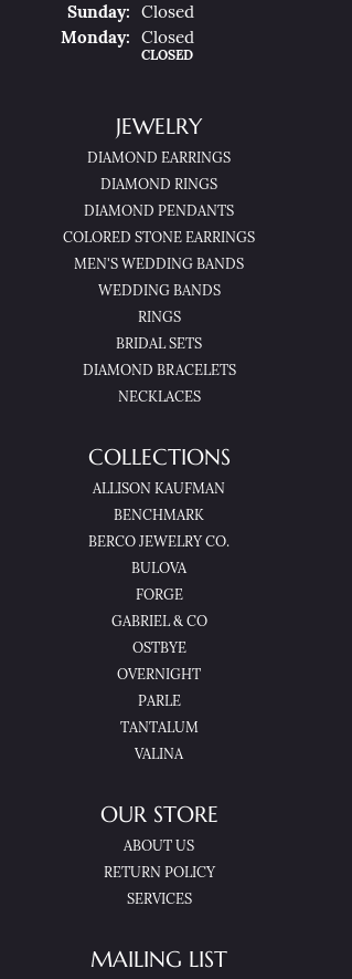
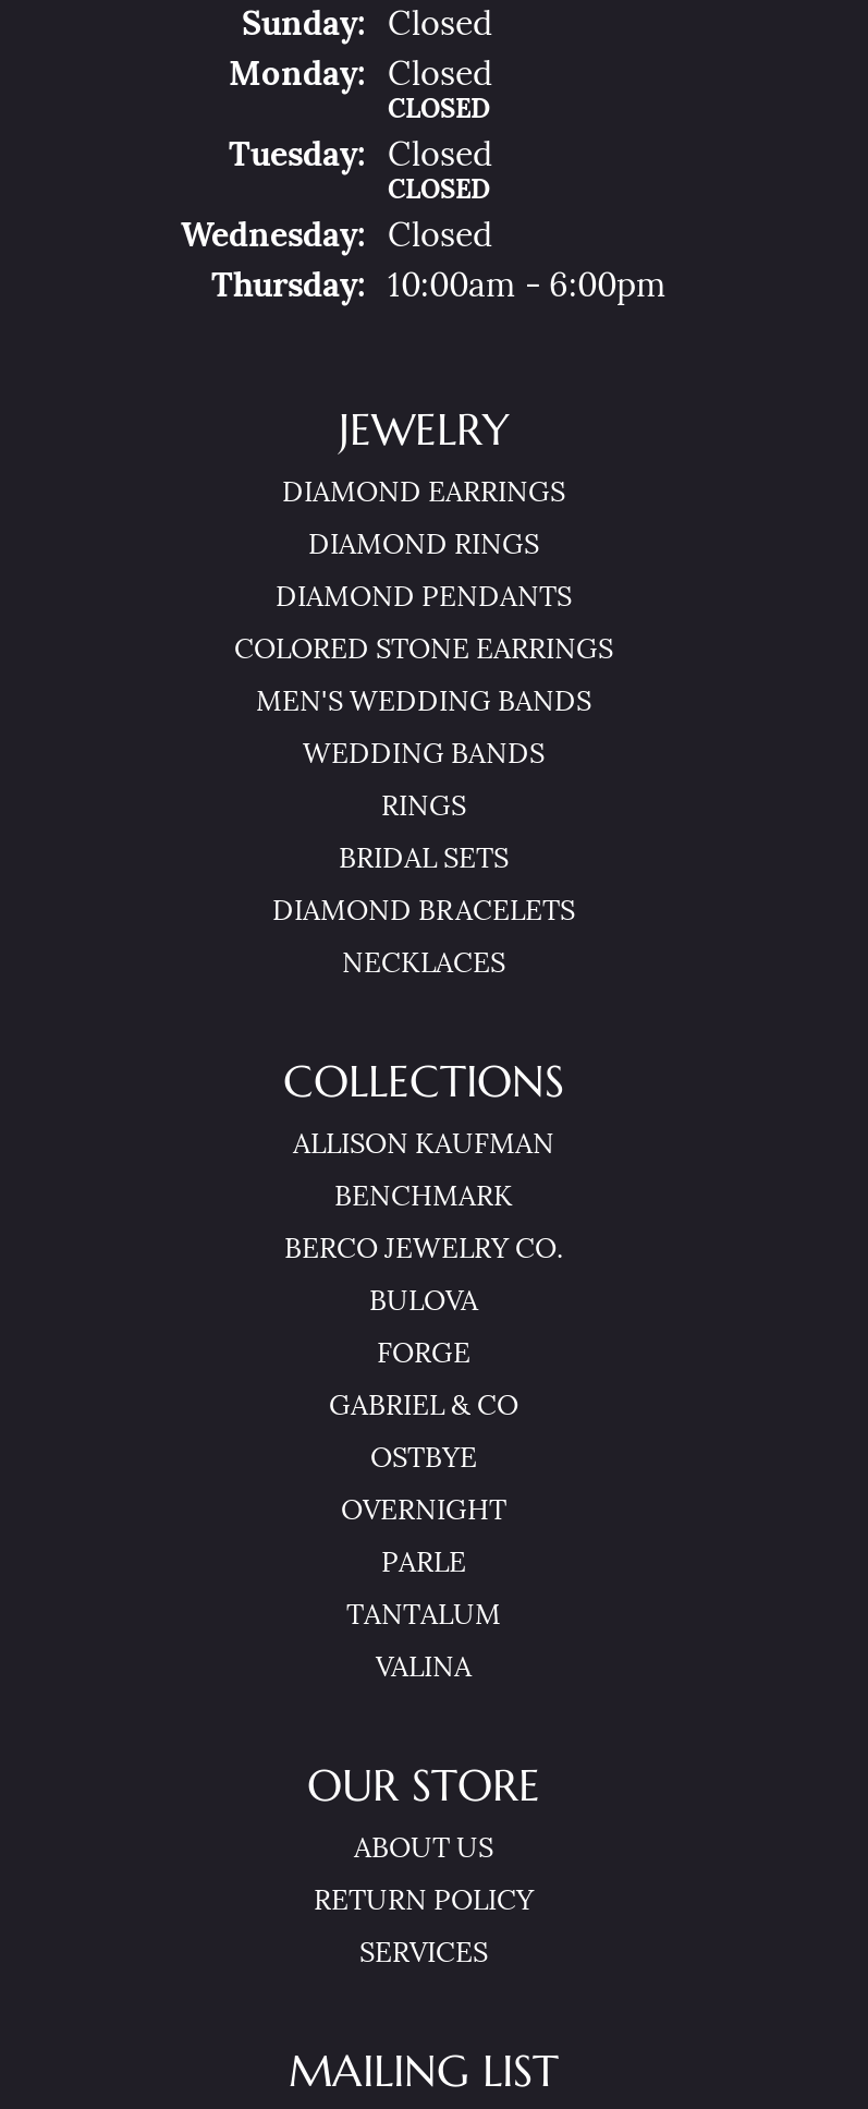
+ TueSday:
+ Closed
+ CLOSED
+ WedNesday:
+ Closed
+ ThuRsday:
+ 10:00am - 6:00pm
